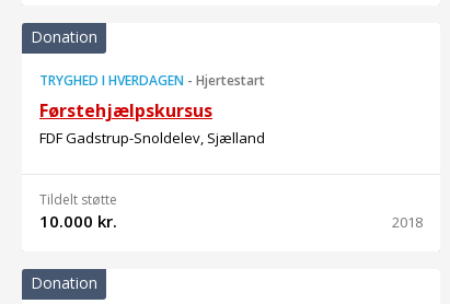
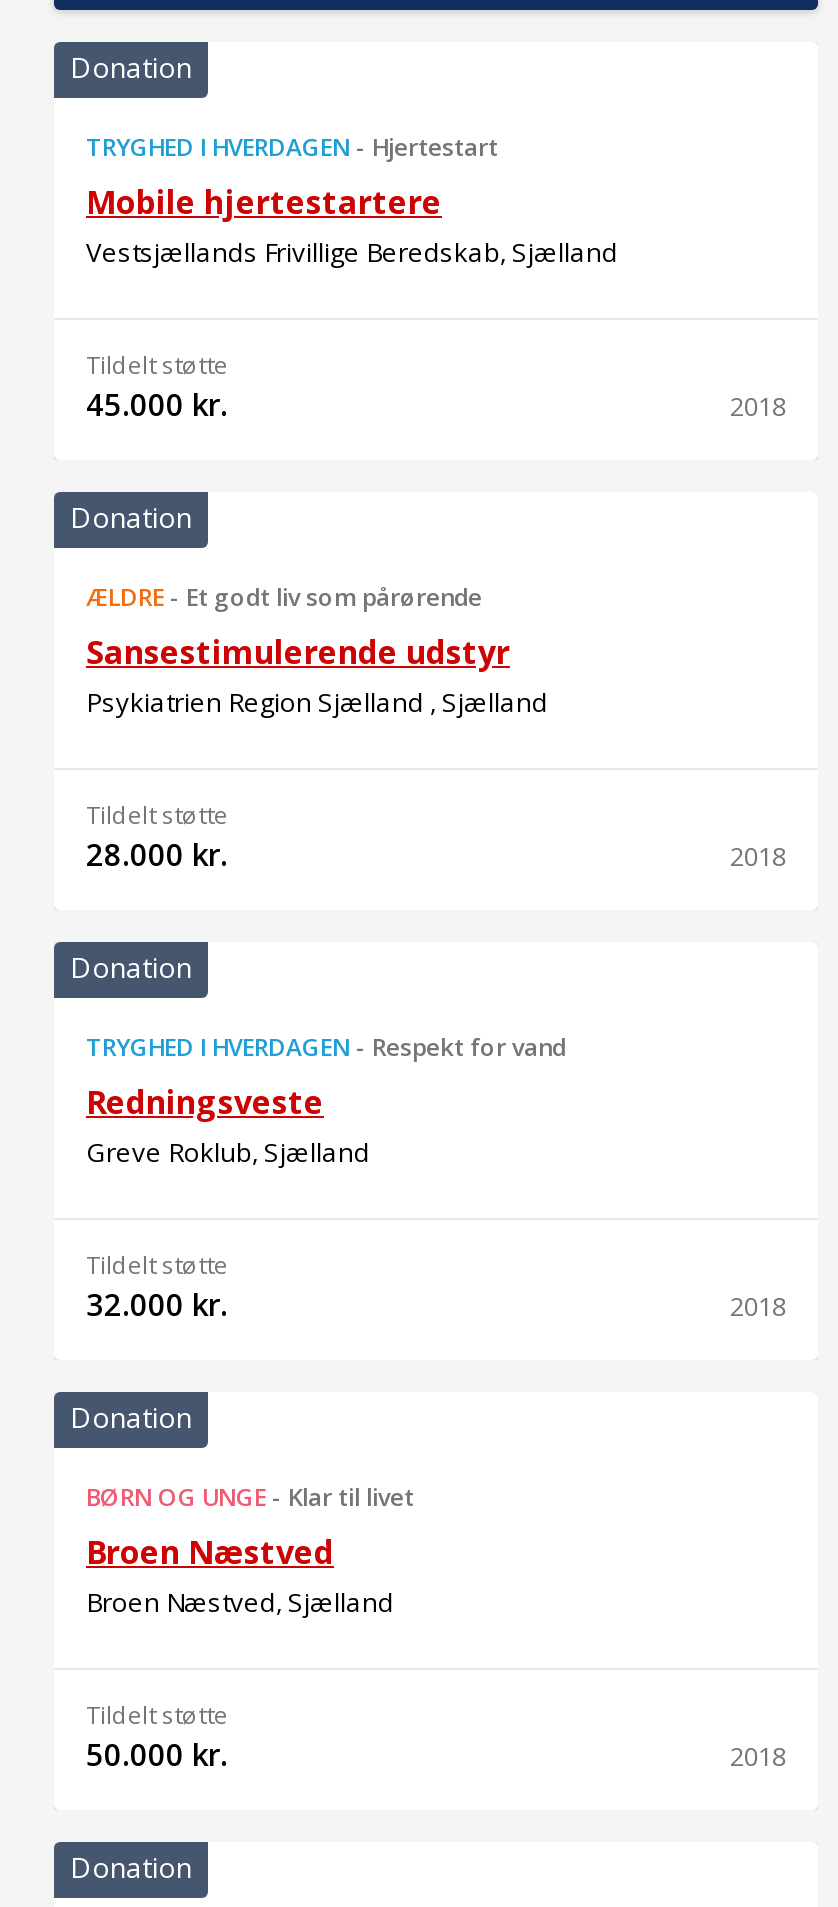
- Førstehjælpskursus
- FDF Gadstrup-Snoldelev, Sjælland
+ Mobile hjertestartere
+ Vestsjællands Frivillige Beredskab, Sjælland

- 10.000 kr.
+ 45.000 kr.
+ 2018
+ Donation
+ ÆLDRE - Et godt liv som pårørende
+ Sansestimulerende udstyr
+ Psykiatrien Region Sjælland , Sjælland
+ Tildelt støtte
+ 28.000 kr.
+ 2018
+ Donation
+ TRYGHED I HVERDAGEN - Respekt for vand
+ Redningsveste
+ Greve Roklub, Sjælland
+ Tildelt støtte
+ 32.000 kr.
+ 2018
+ Donation
+ BØRN OG UNGE - Klar til livet
+ Broen Næstved
+ Broen Næstved, Sjælland
+ Tildelt støtte
+ 50.000 kr.
